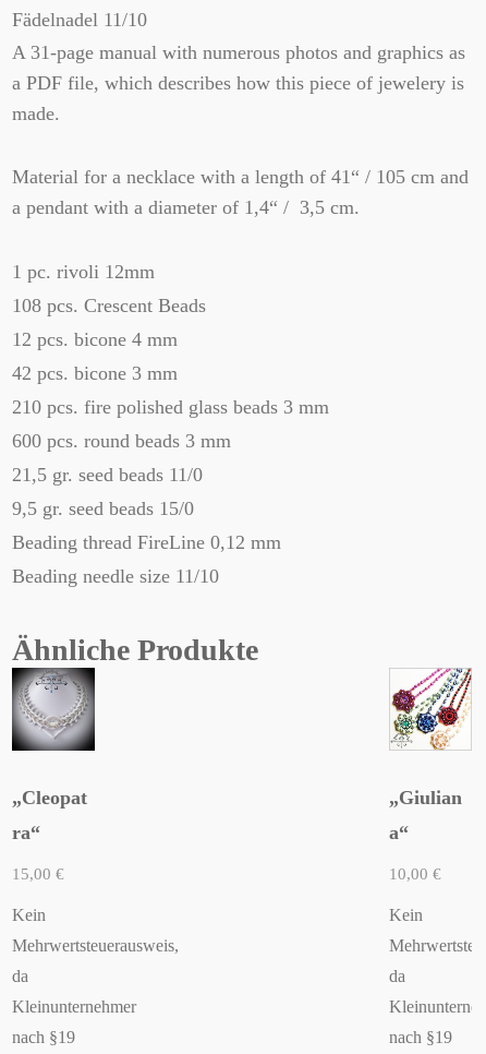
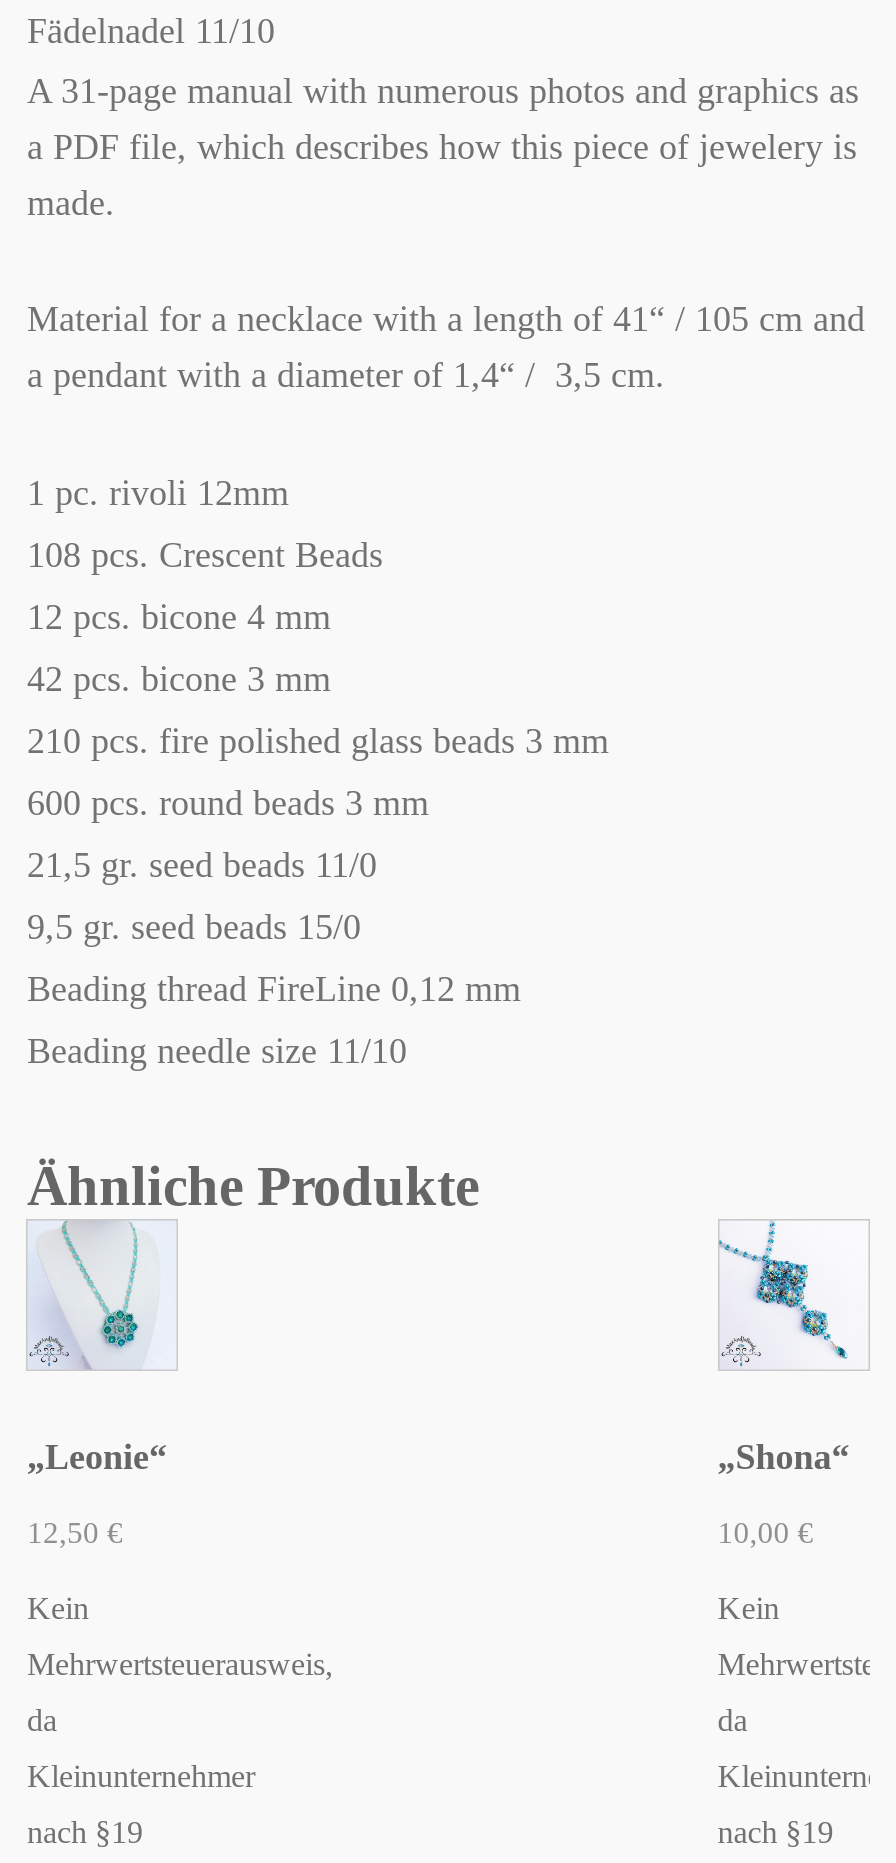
- [image]
- „Cleopat
- ra“
- 15,00 €
+ [image]
+ „Leonie“
+ 12,50 €

- [image]
- „Giulian
- a“
+ [image]
+ „Shona“
